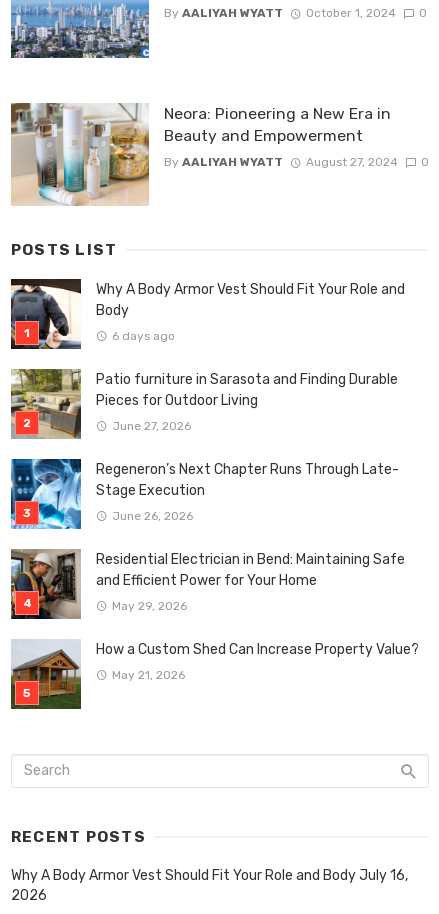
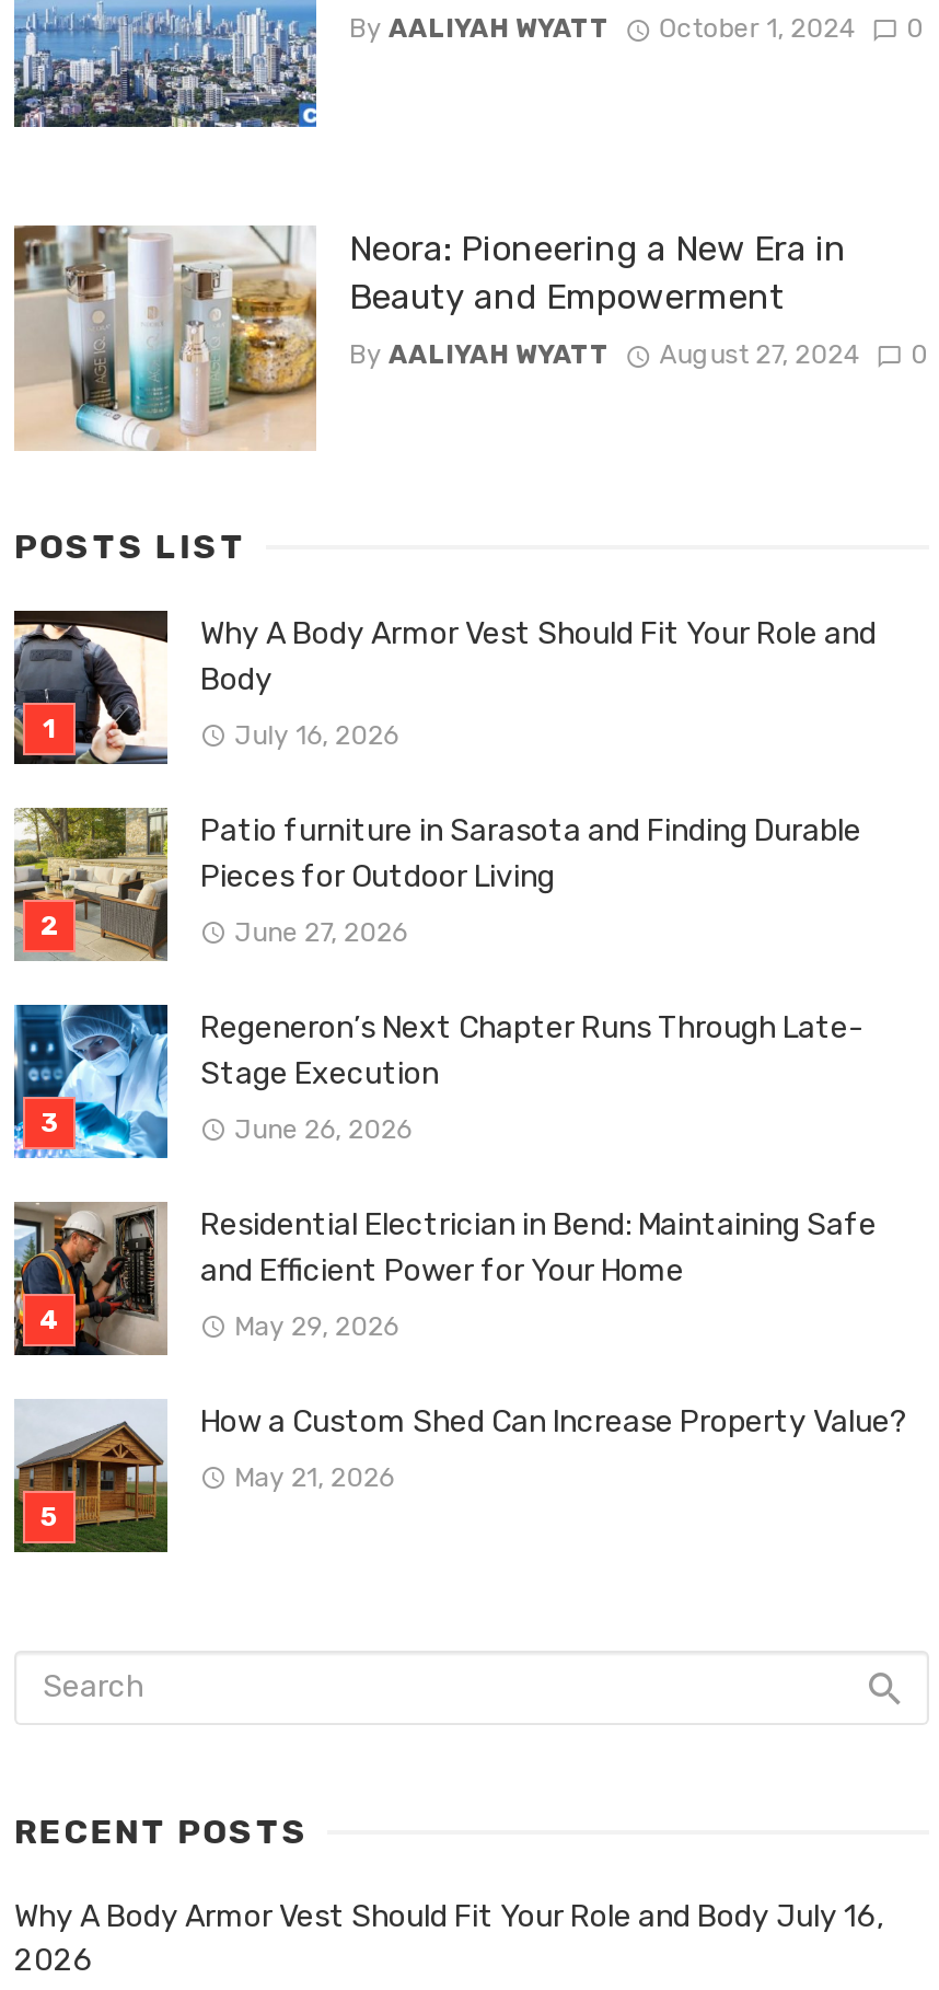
- 6 days ago
+ July 16, 2026
